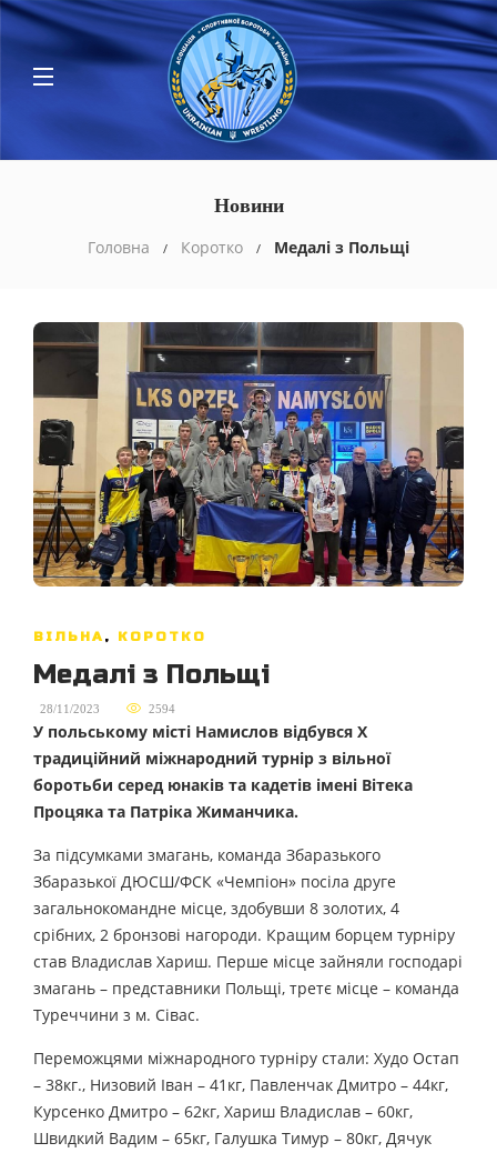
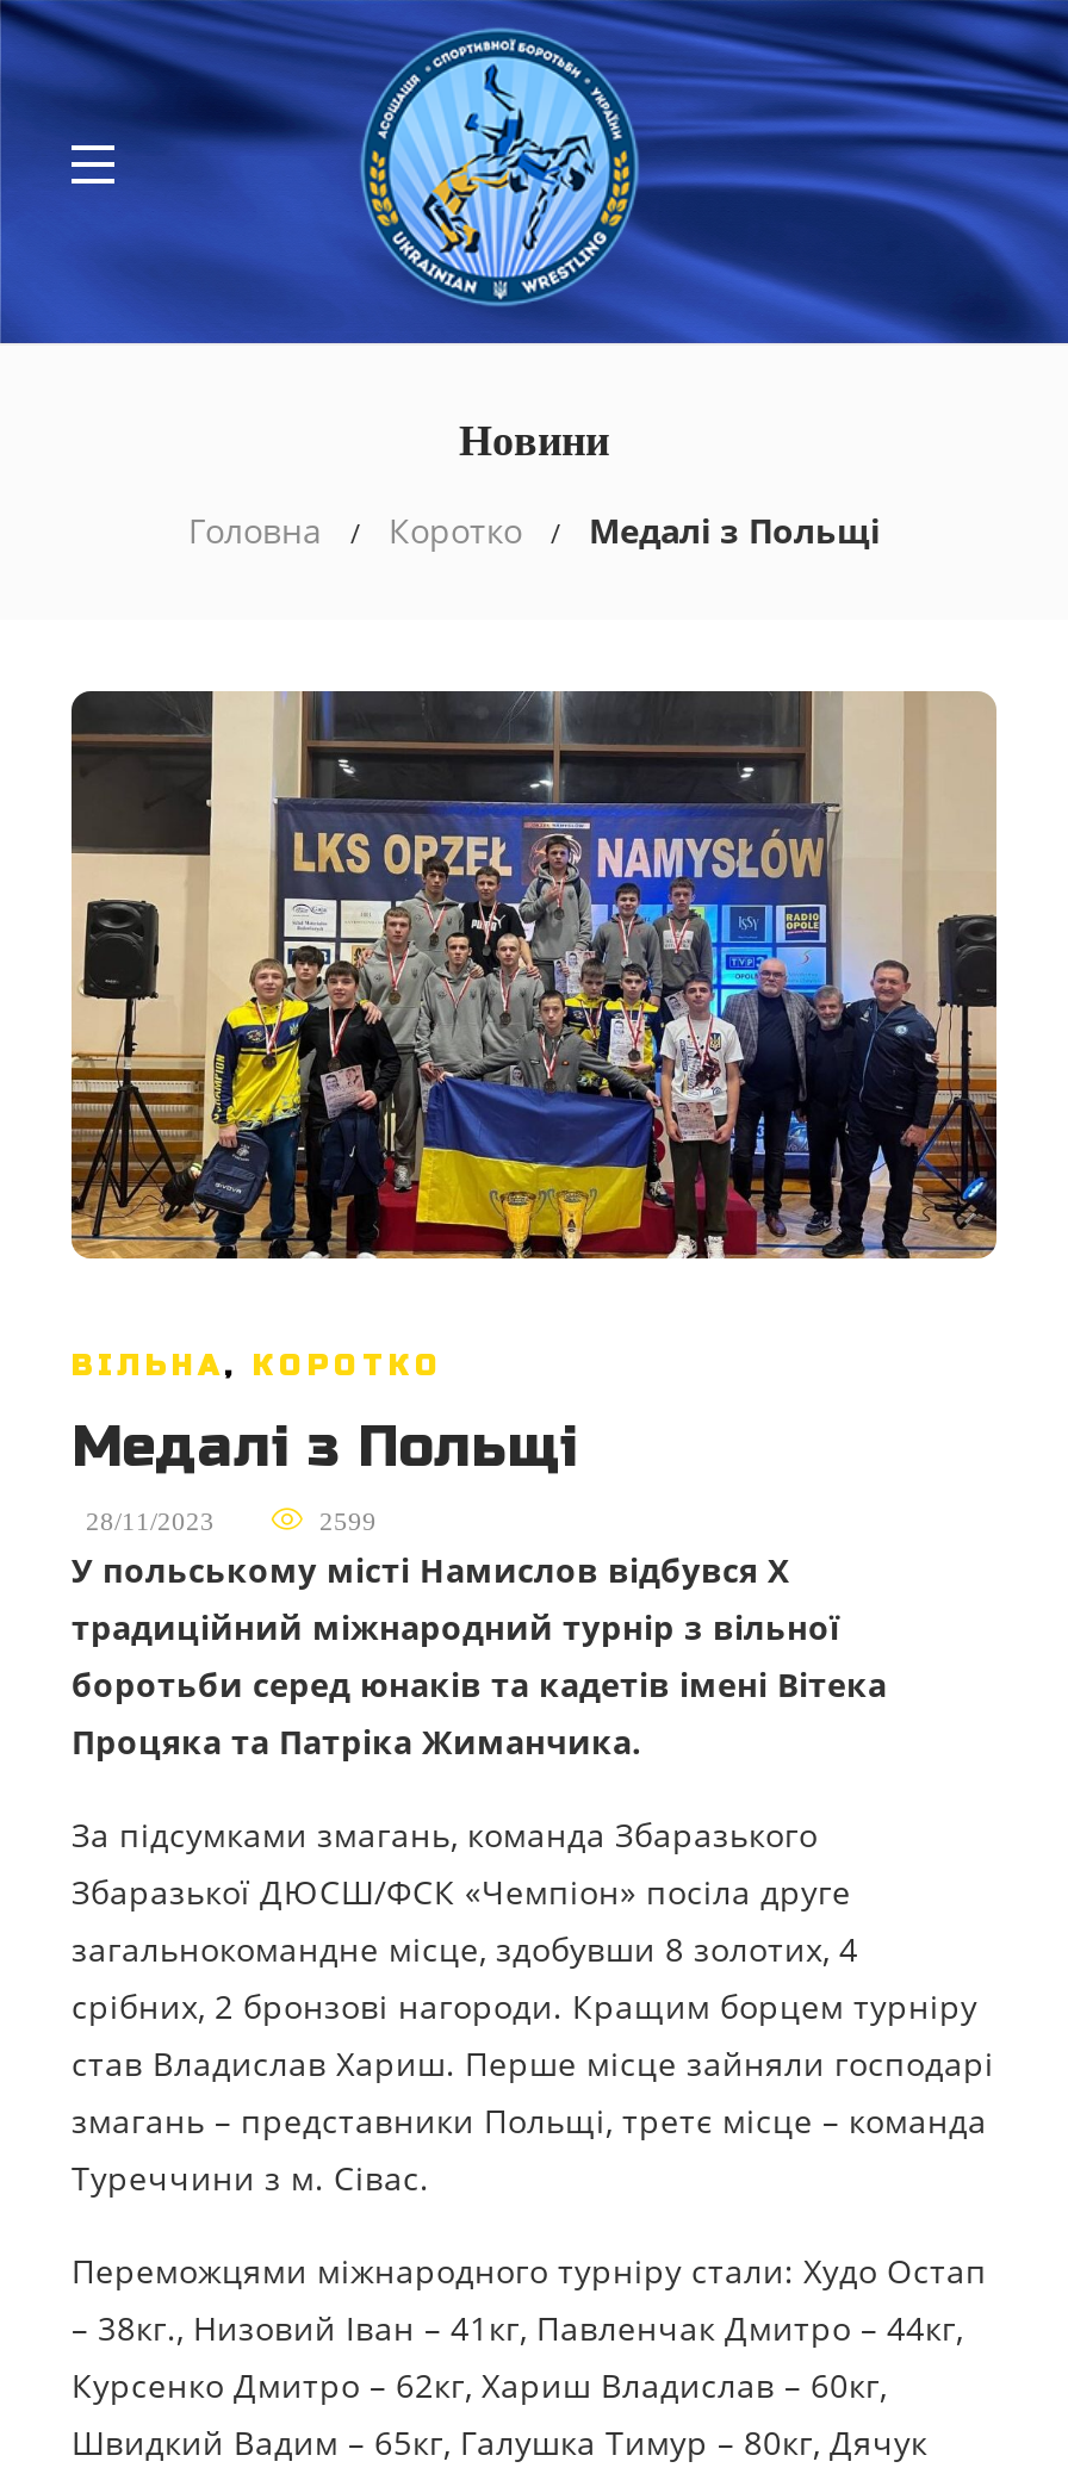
- 2594
+ 2599
